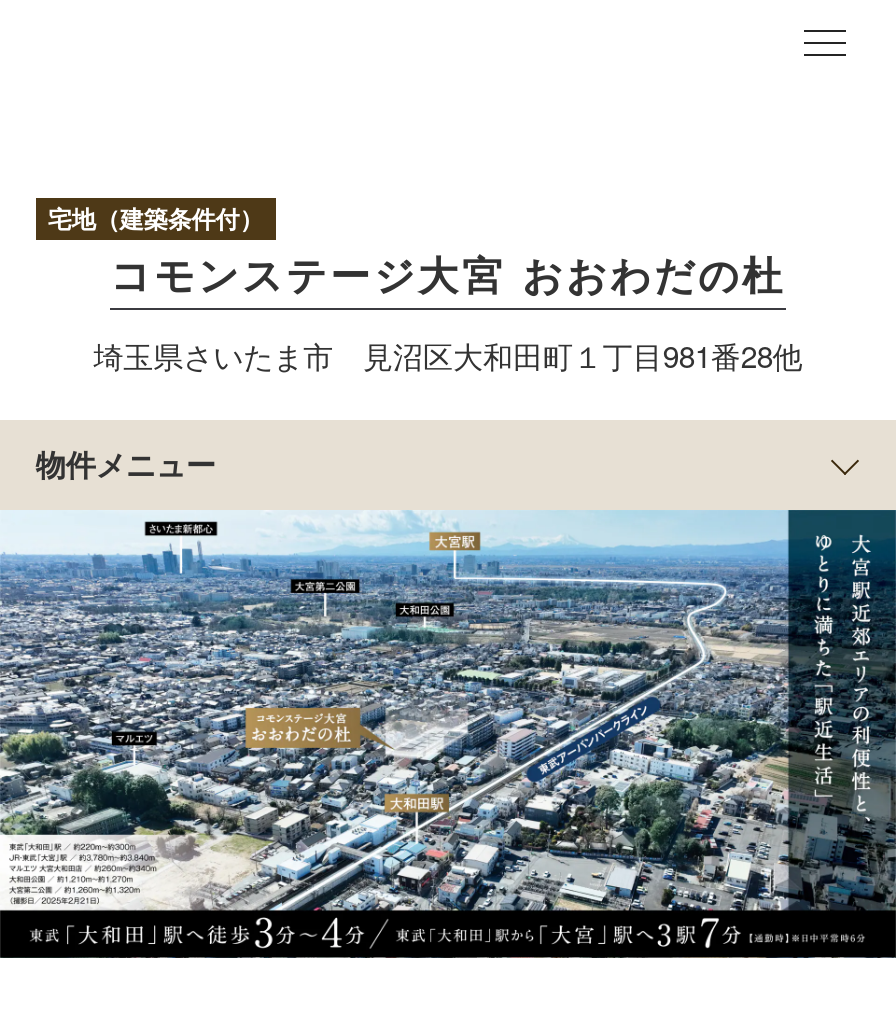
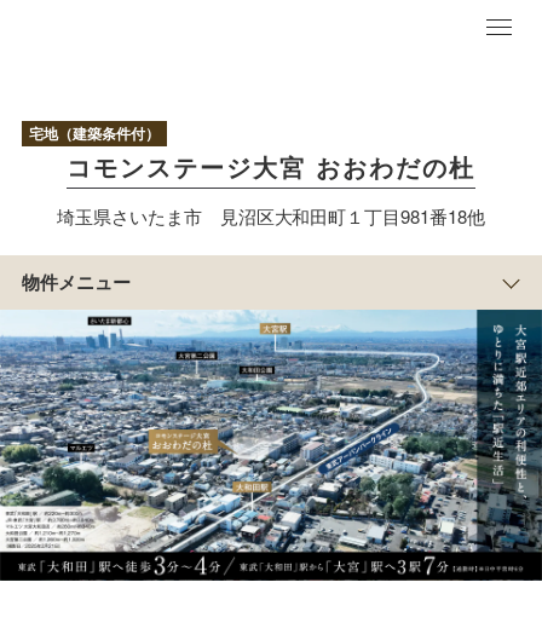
- 埼玉県さいたま市 見沼区大和田町１丁目981番28他
+ 埼玉県さいたま市 見沼区大和田町１丁目981番18他
